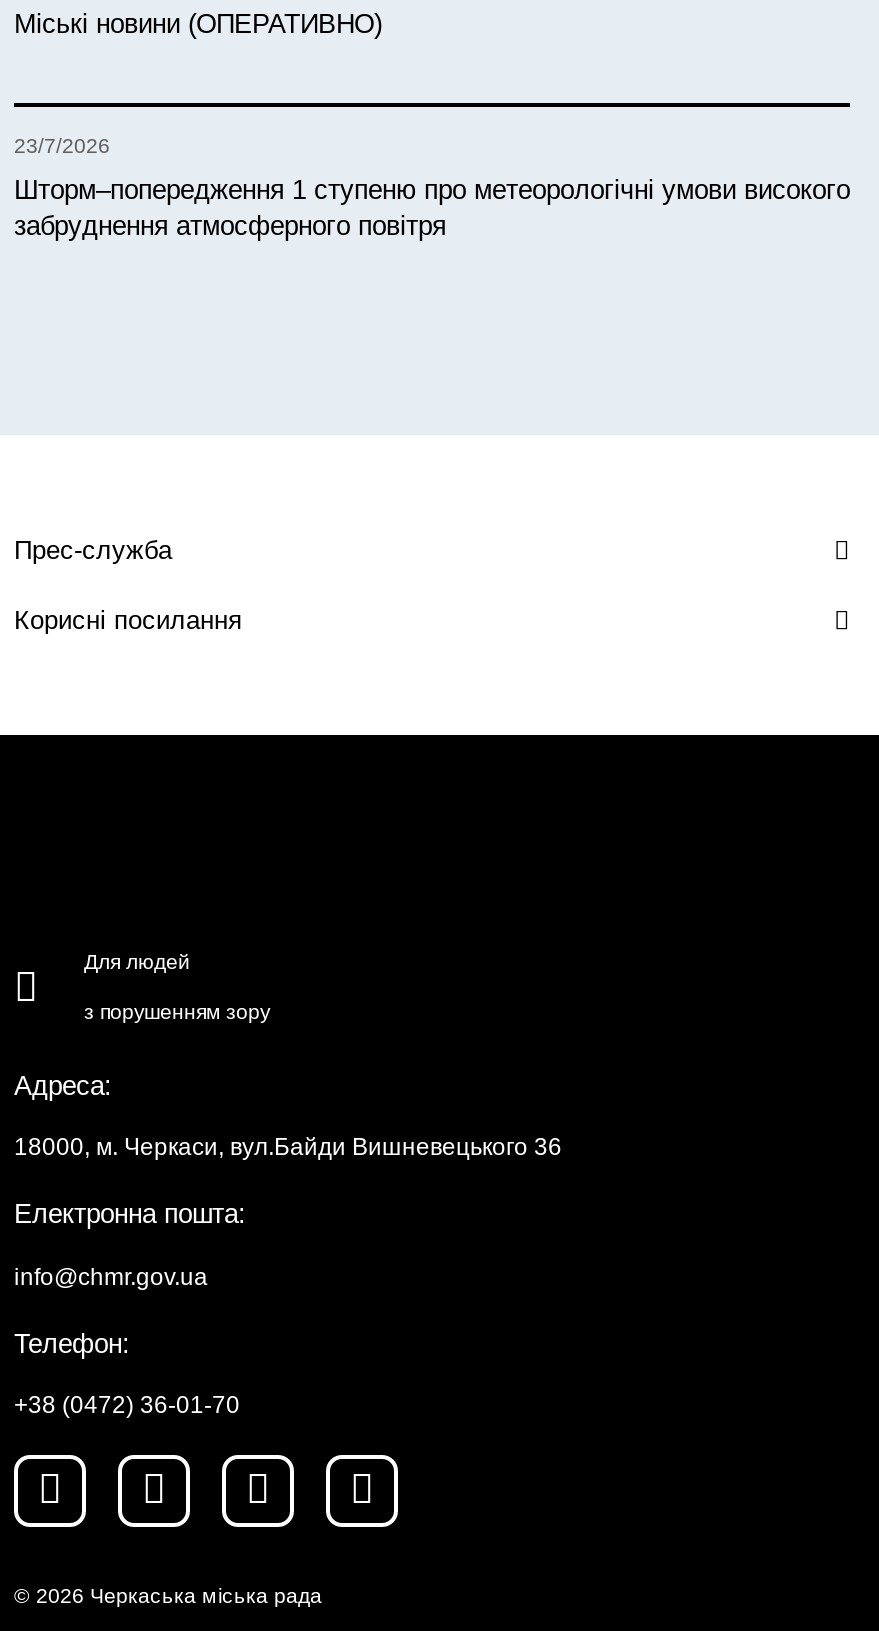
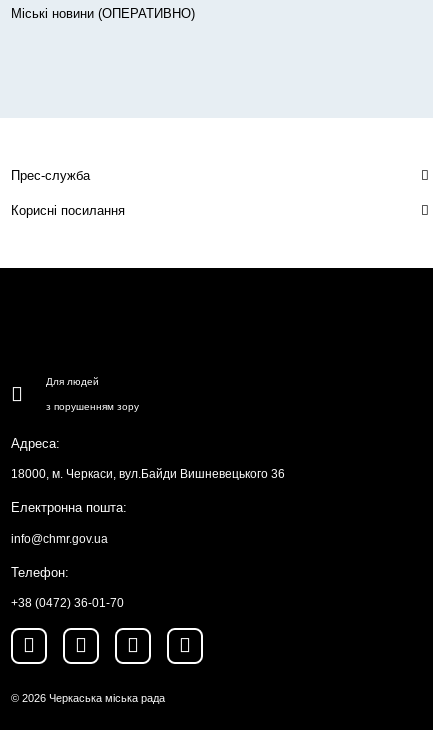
- 23/7/2026
- Шторм–попередження 1 ступеню про метеорологічні умови високого
- забруднення атмосферного повітря
